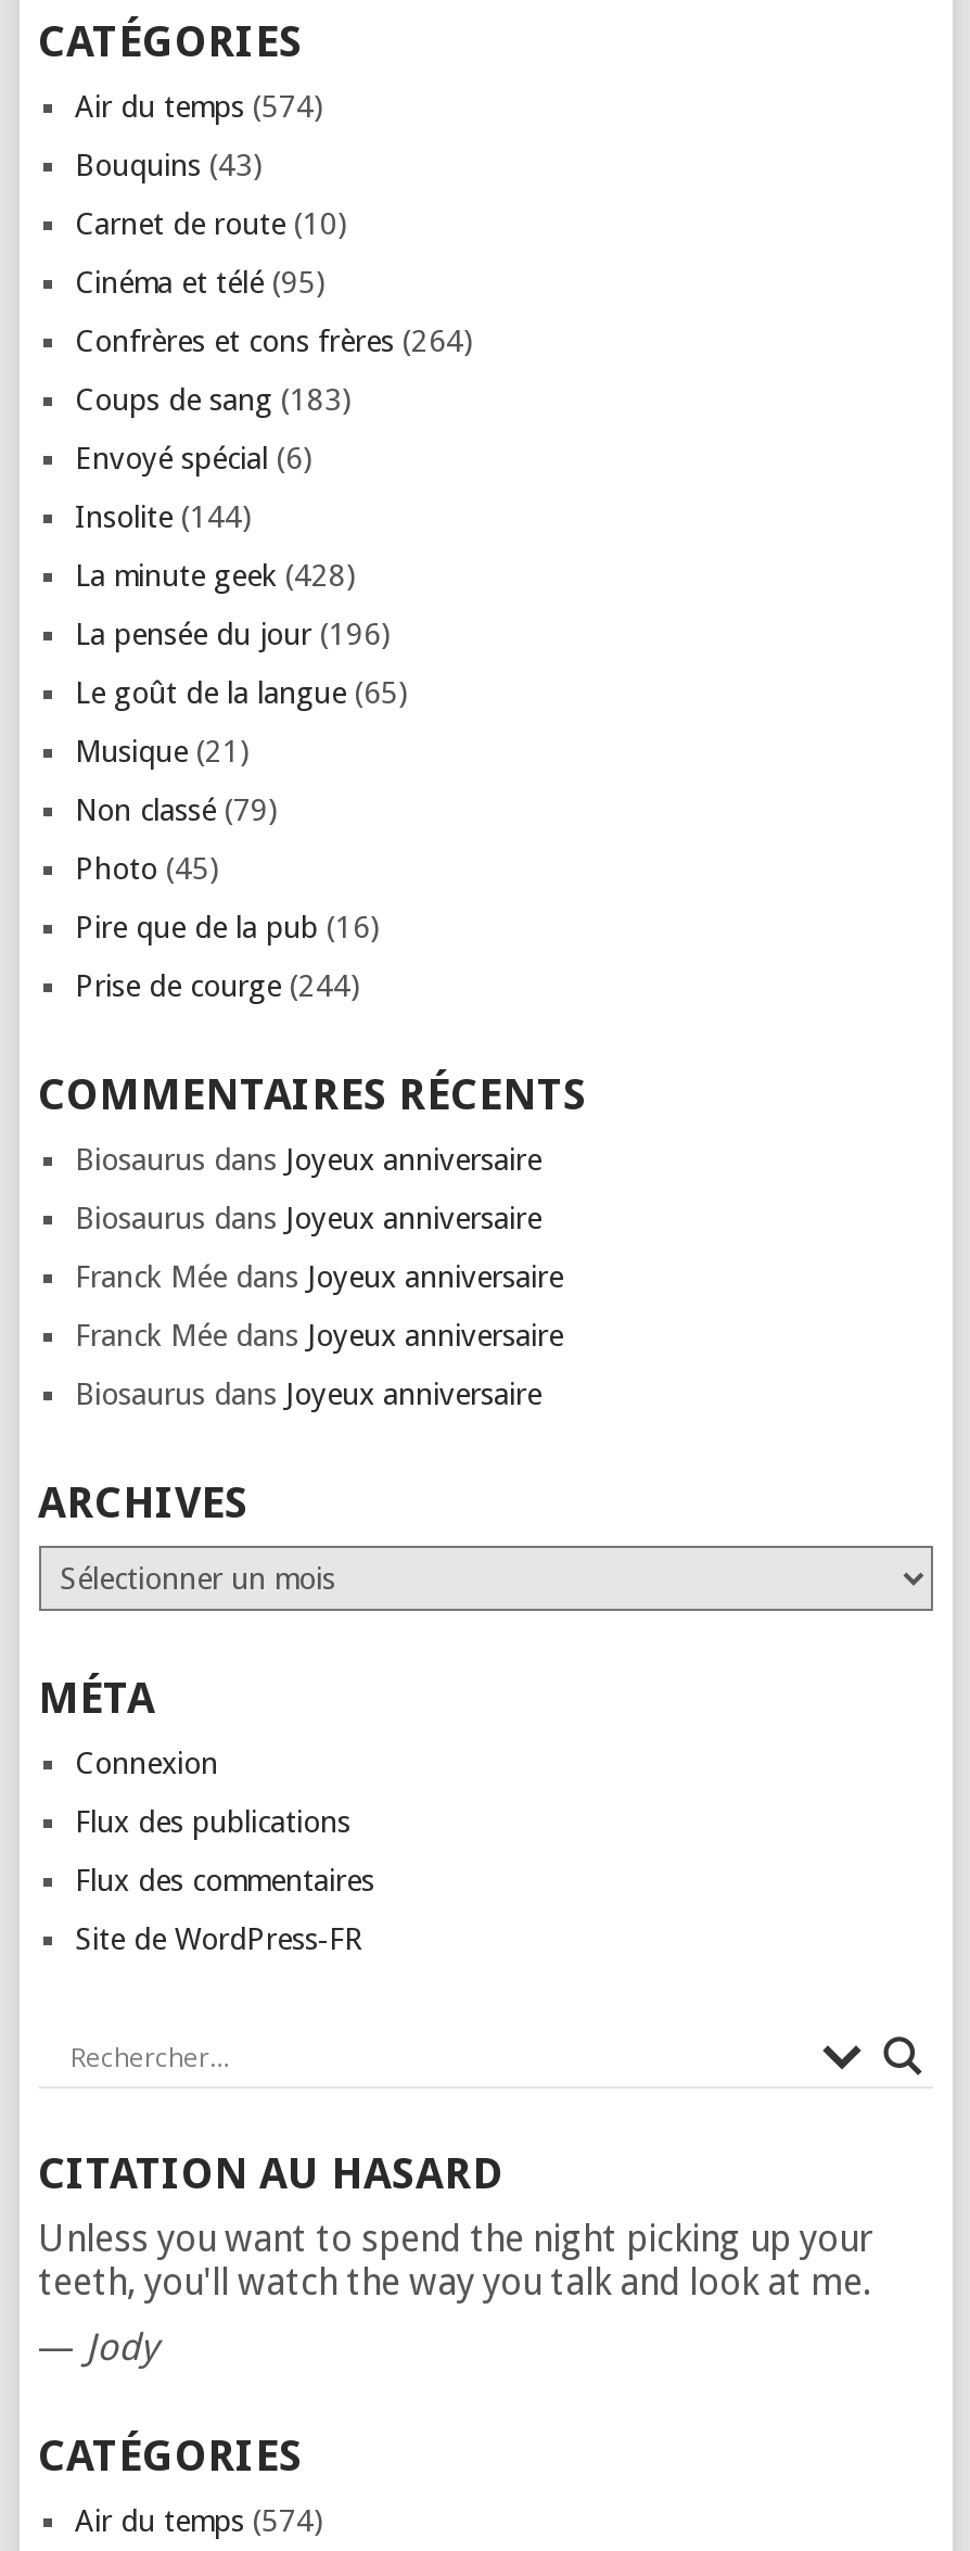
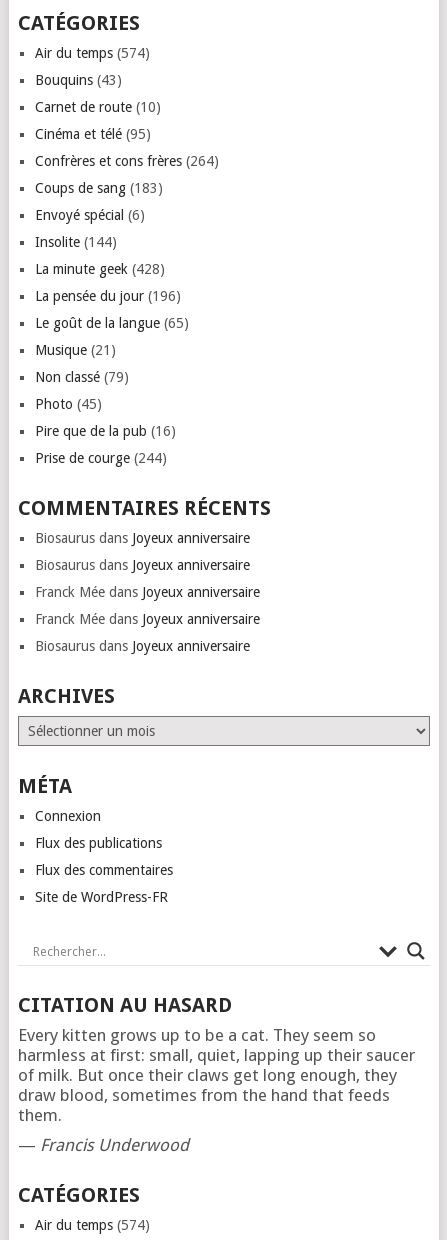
- Unless you want to spend the night picking up your
- teeth, you'll watch the way you talk and look at me.
+ Every kitten grows up to be a cat. They seem so
+ harmless at first: small, quiet, lapping up their saucer
+ of milk. But once their claws get long enough, they
+ draw blood, sometimes from the hand that feeds
+ them.

- — Jody
+ — Francis Underwood
